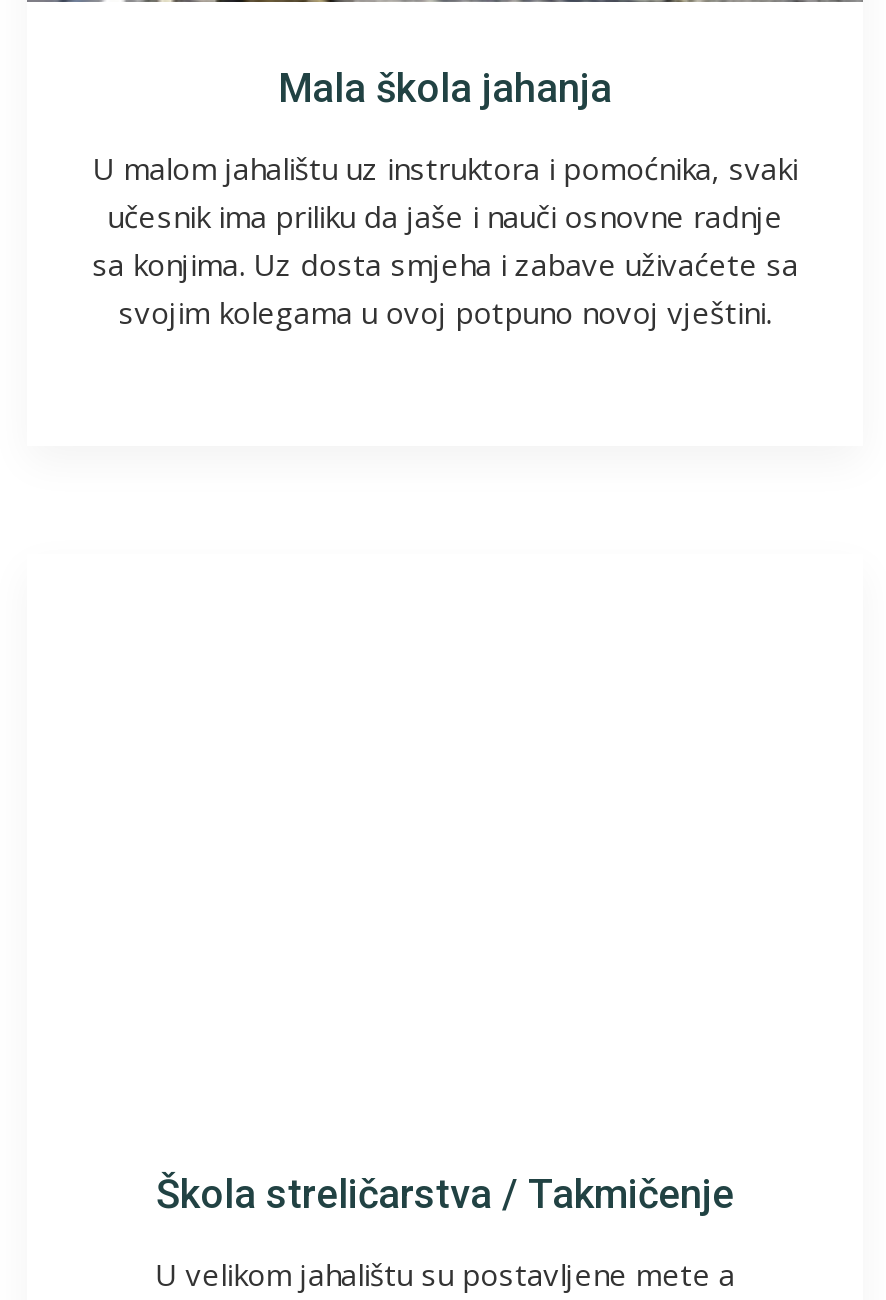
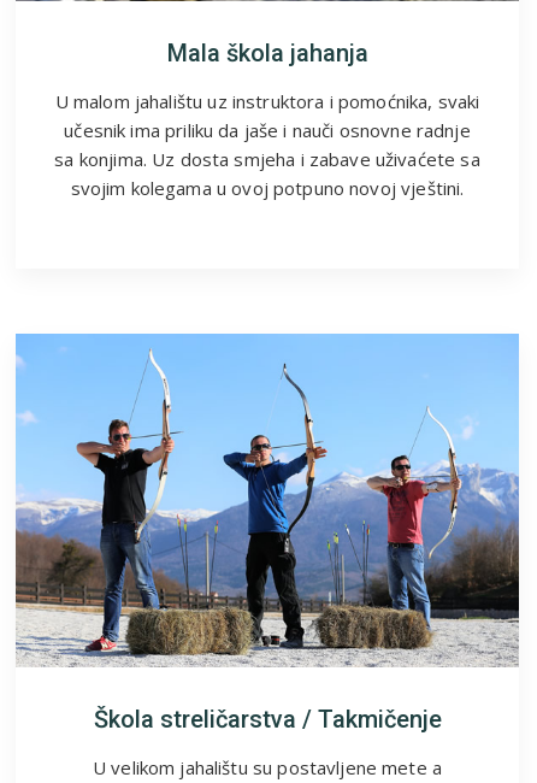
+ [image]
